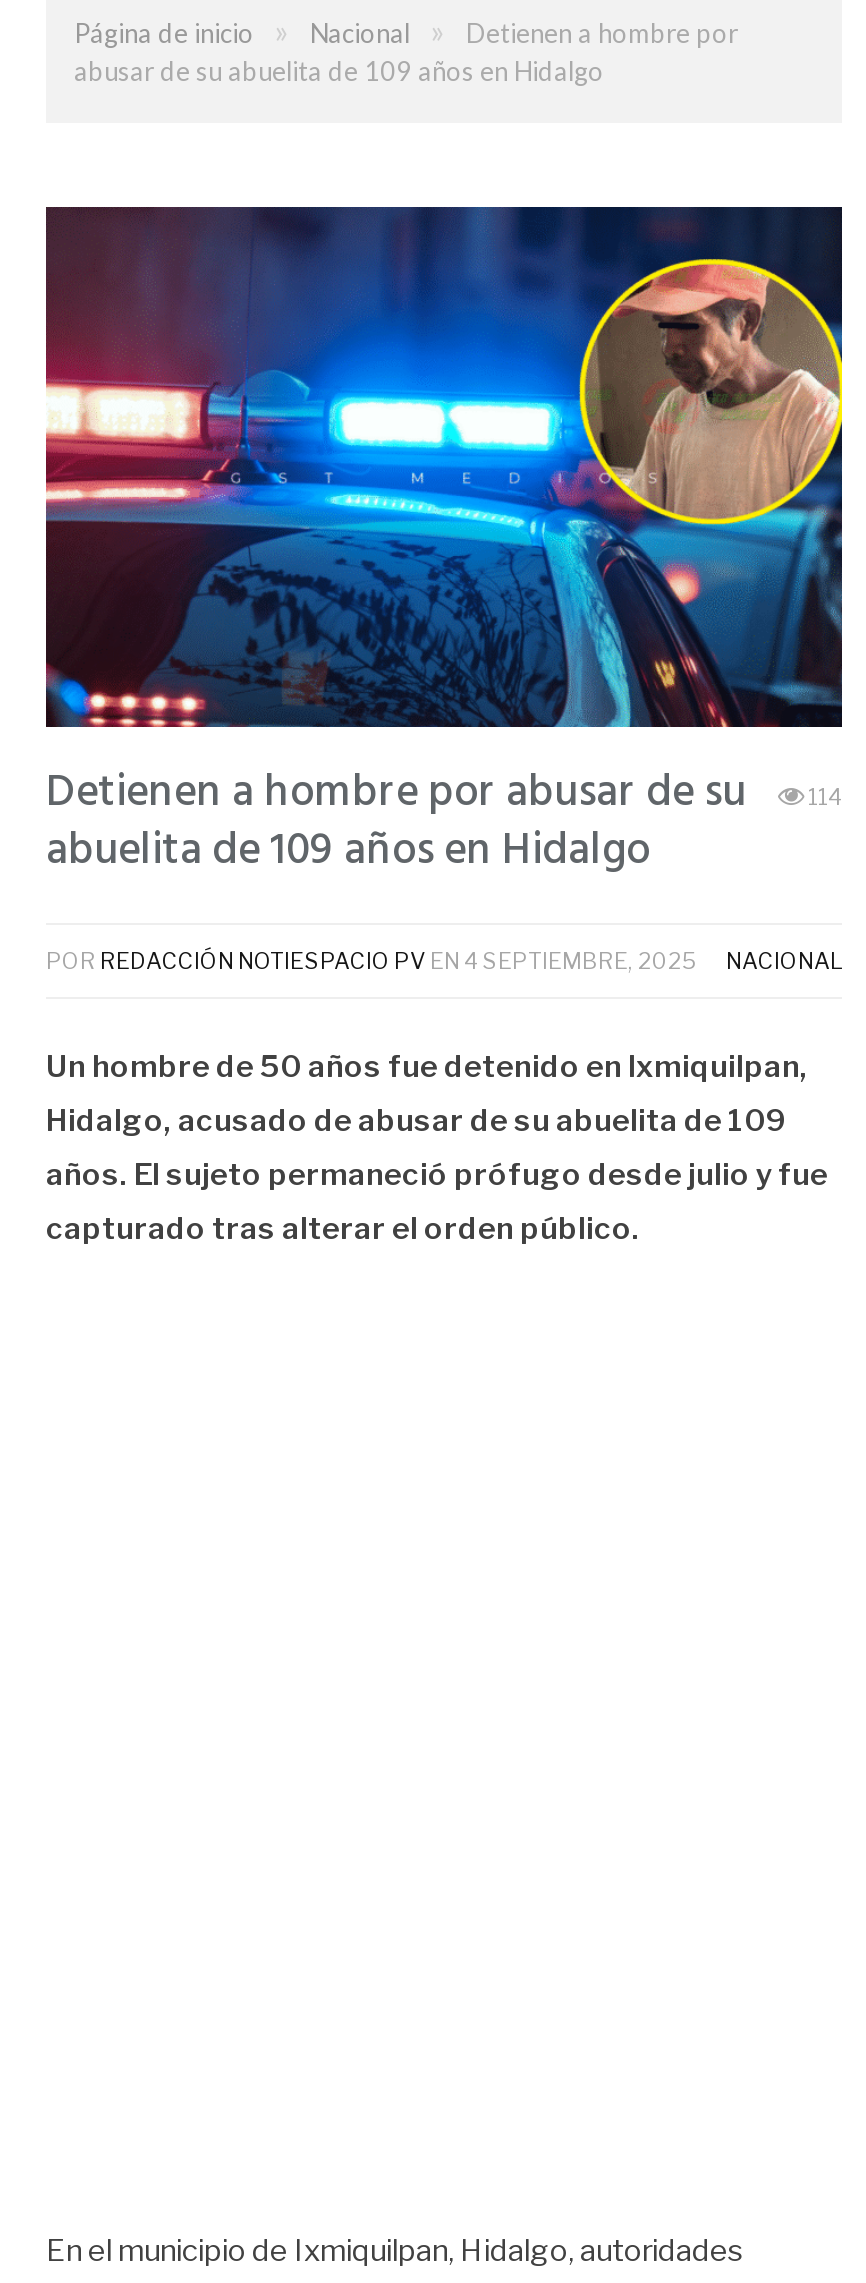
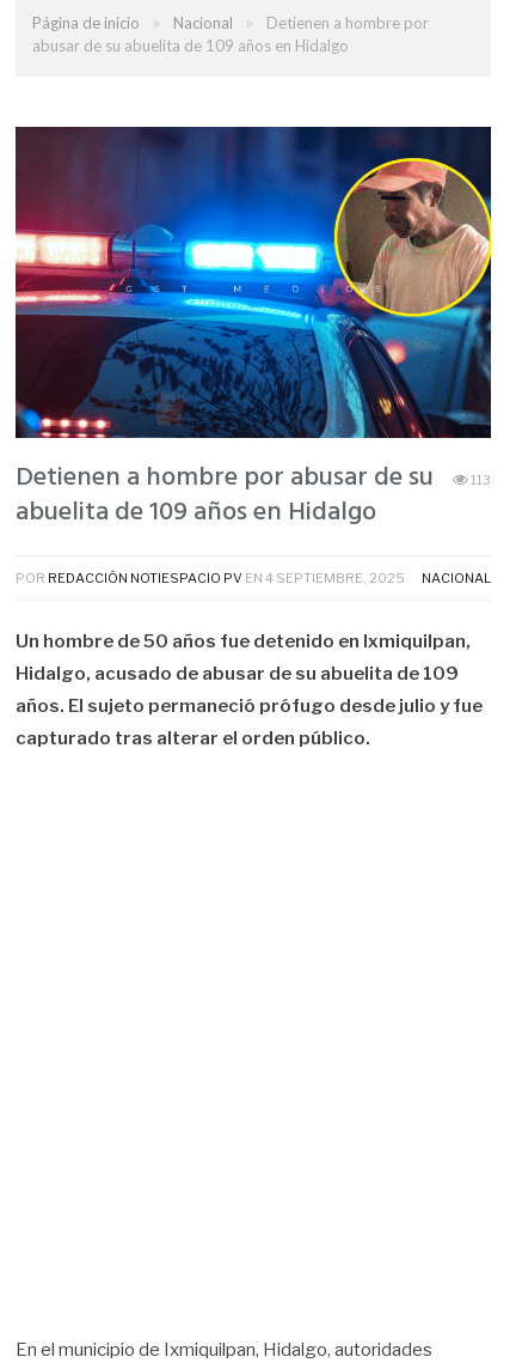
- 114
+ 113
